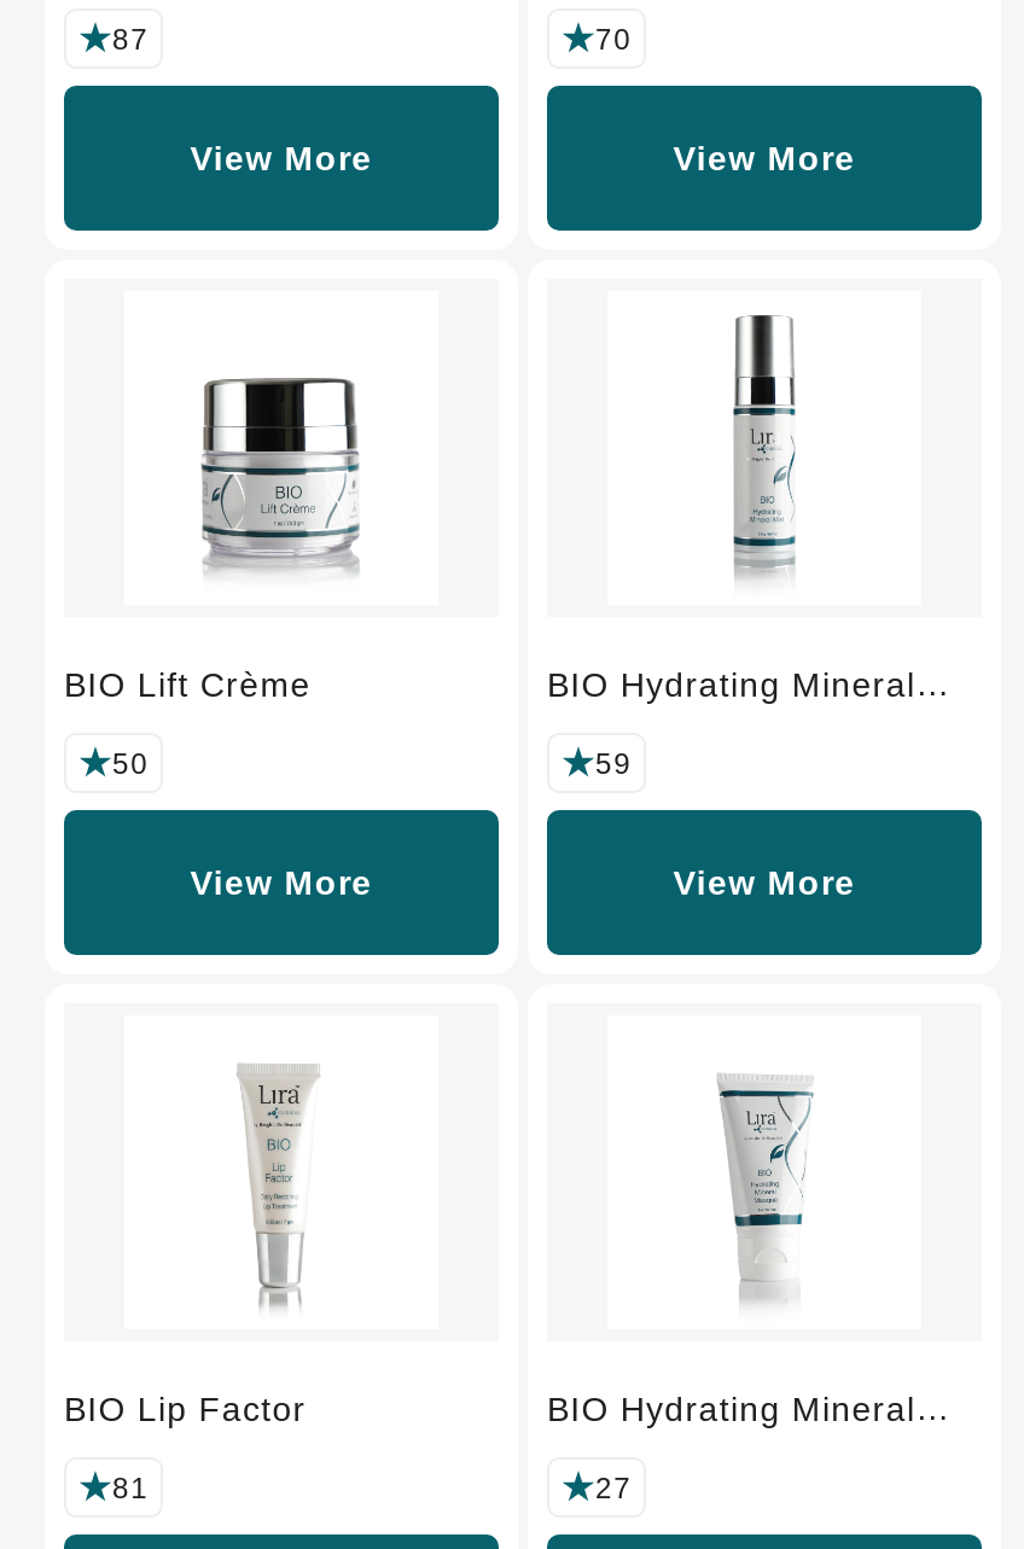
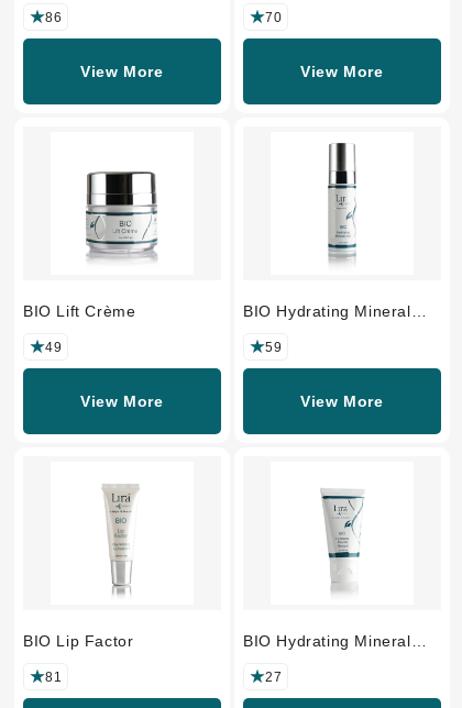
- 87
+ 86

- 50
+ 49
